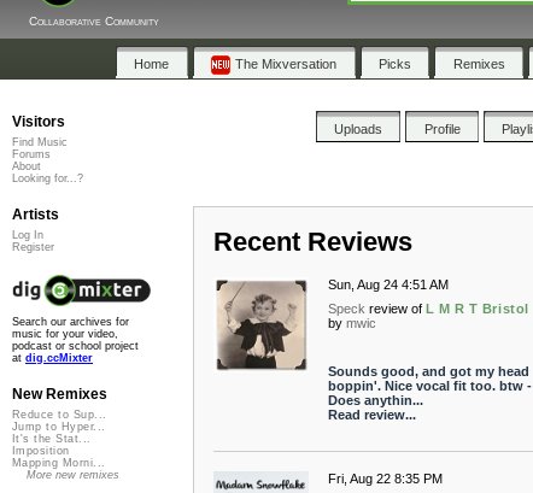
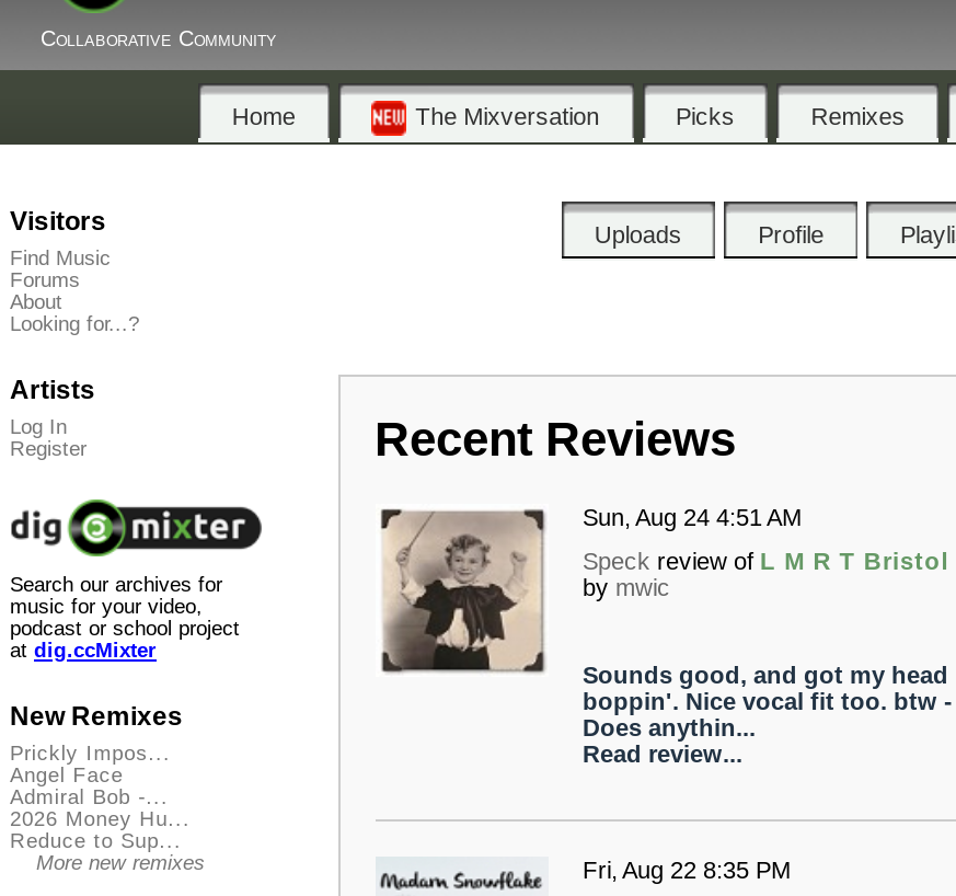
moved down: Reduce to Sup...

+ Prickly Impos...
+ Angel Face
+ Admiral Bob -...
+ 2026 Money Hu...

- Jump to Hyper...
- It's the Stat...
- Imposition
- Mapping Morni...
